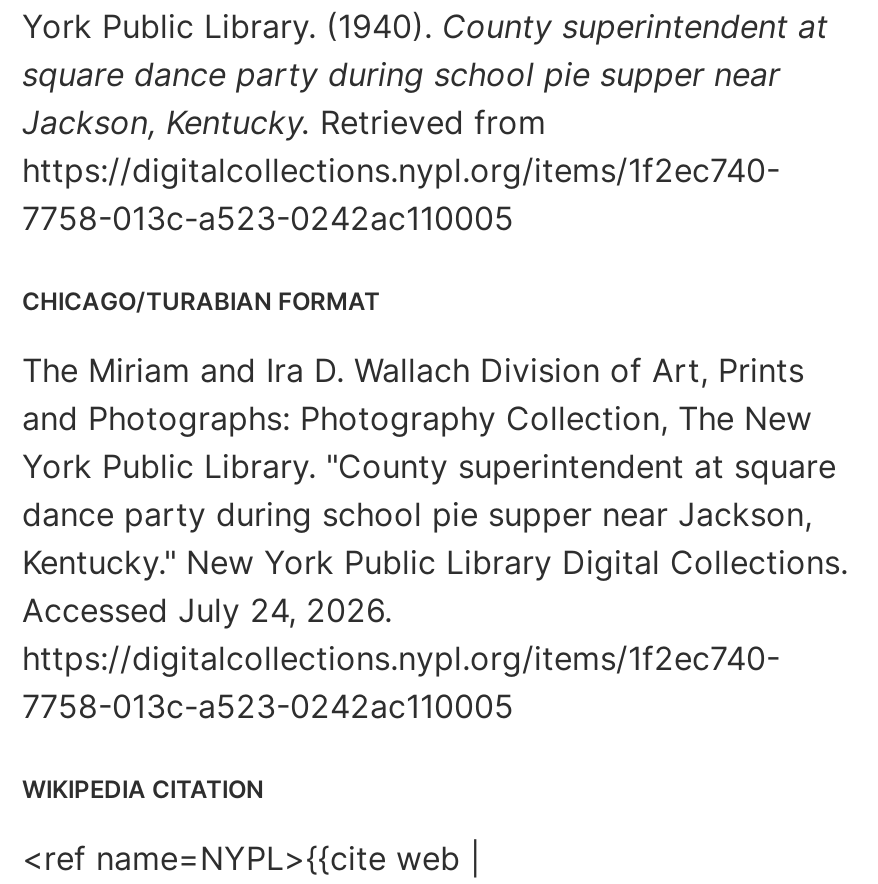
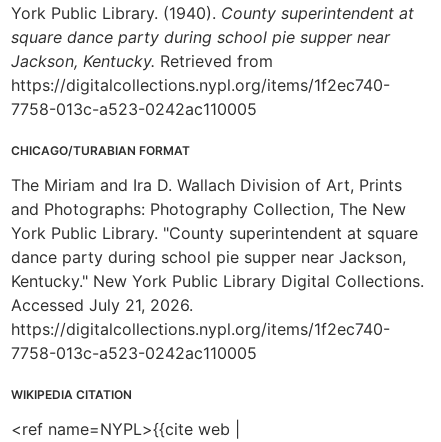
- Accessed July 24, 2026.
+ Accessed July 21, 2026.
